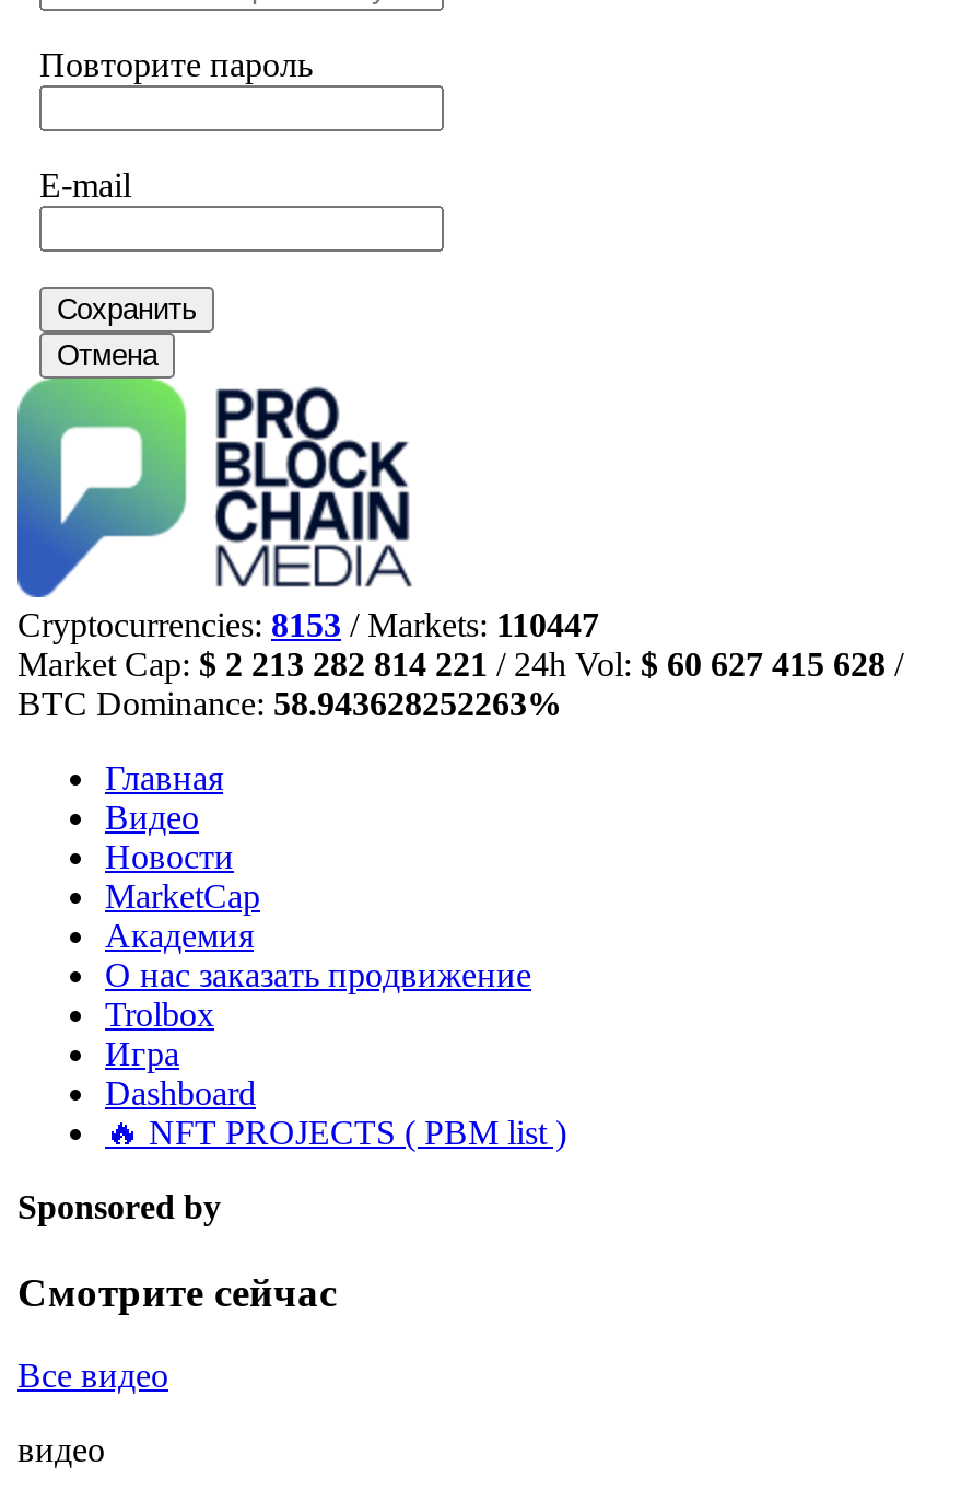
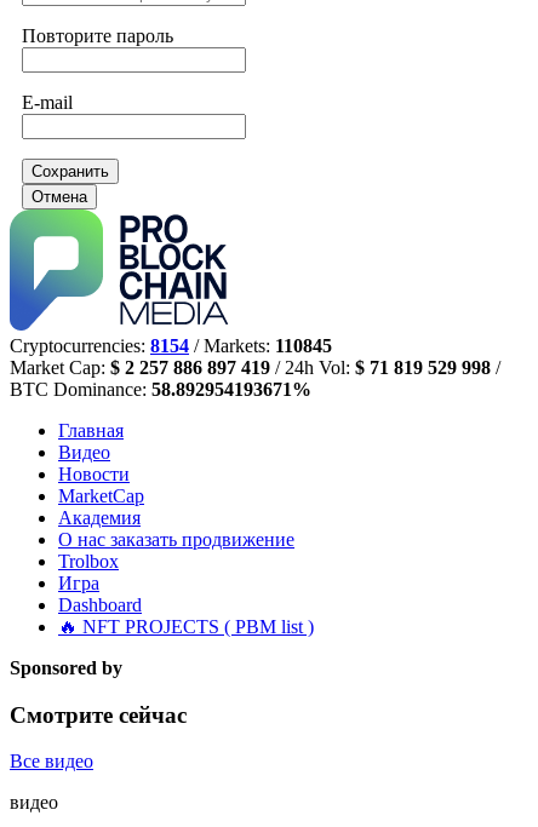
- Cryptocurrencies: 8153 / Markets: 110447
+ Cryptocurrencies: 8154 / Markets: 110845

- Market Cap: $ 2 213 282 814 221 / 24h Vol: $ 60 627 415 628 /
+ Market Cap: $ 2 257 886 897 419 / 24h Vol: $ 71 819 529 998 /

- BTC Dominance: 58.943628252263%
+ BTC Dominance: 58.892954193671%
